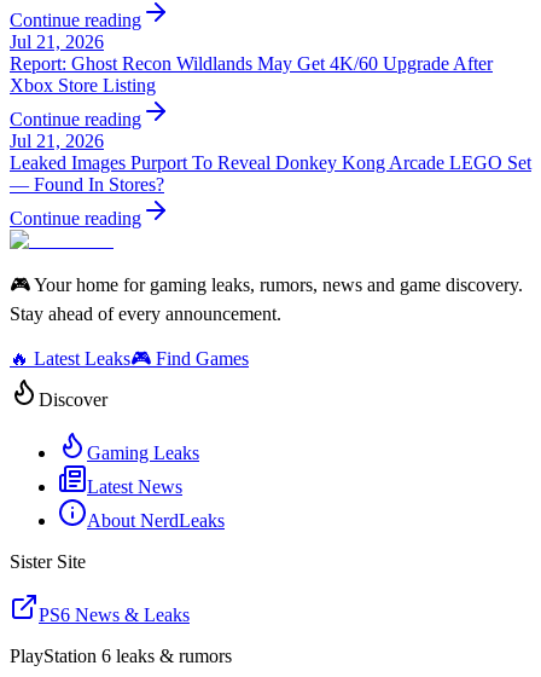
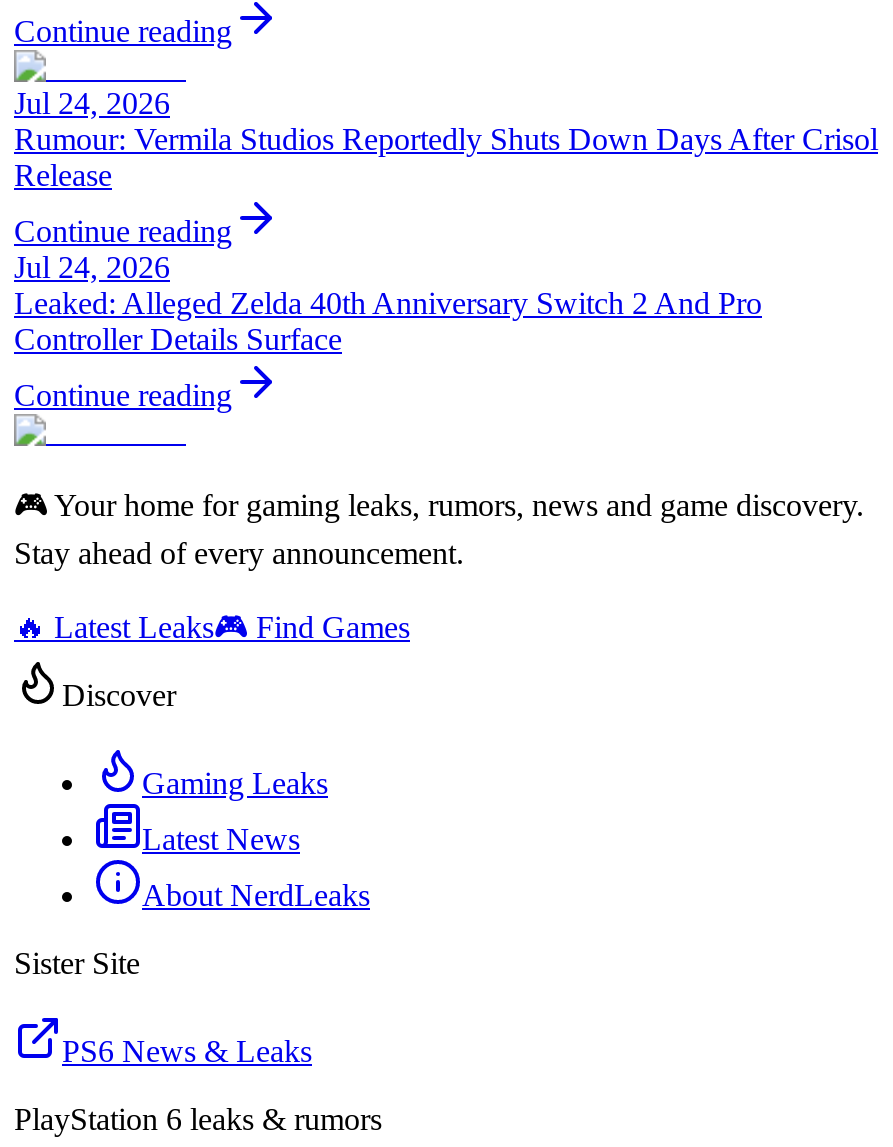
- Jul 21, 2026
- Report: Ghost Recon Wildlands May Get 4K/60 Upgrade After
- Xbox Store Listing
+ Jul 24, 2026
+ Rumour: Vermila Studios Reportedly Shuts Down Days After Crisol
+ Release

- Jul 21, 2026
- Leaked Images Purport To Reveal Donkey Kong Arcade LEGO Set
- — Found In Stores?
+ Jul 24, 2026
+ Leaked: Alleged Zelda 40th Anniversary Switch 2 And Pro
+ Controller Details Surface
